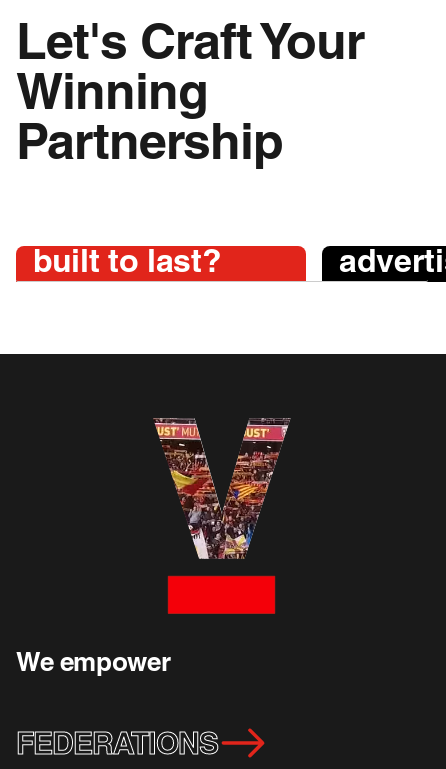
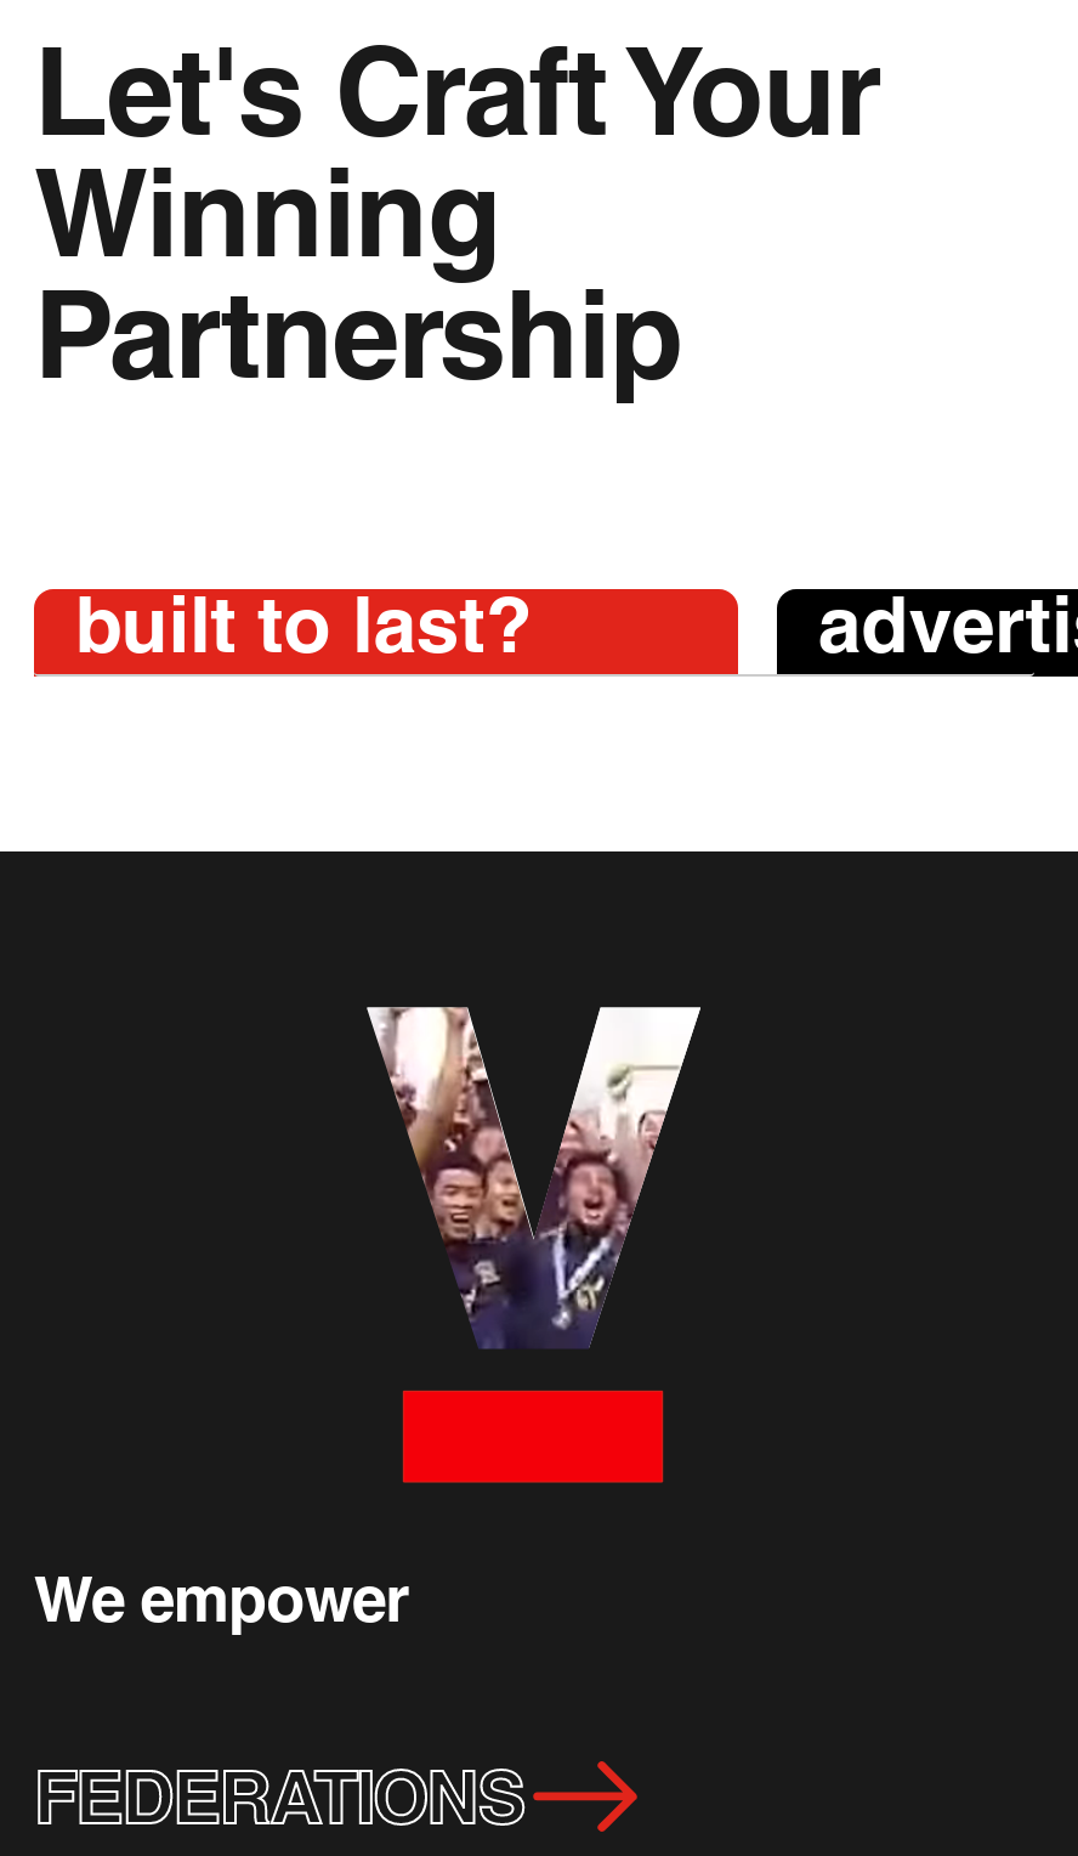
- [image]
+ [image]
